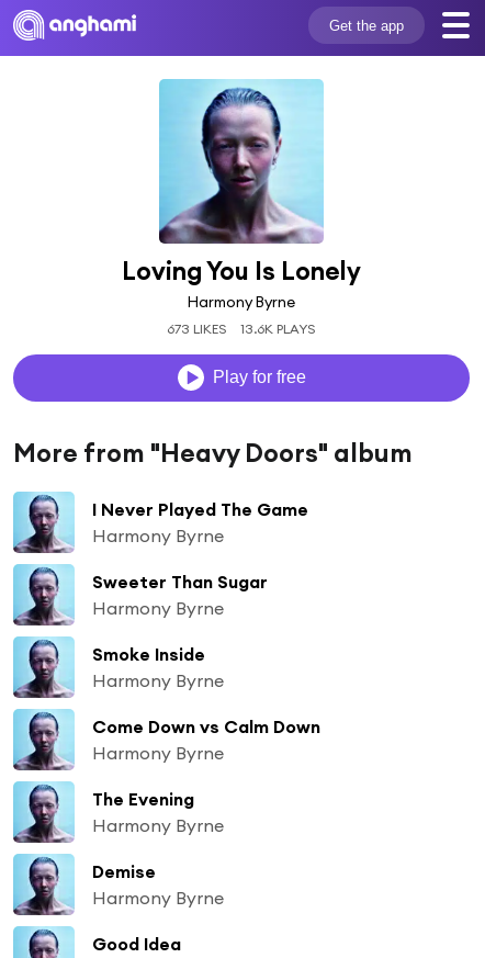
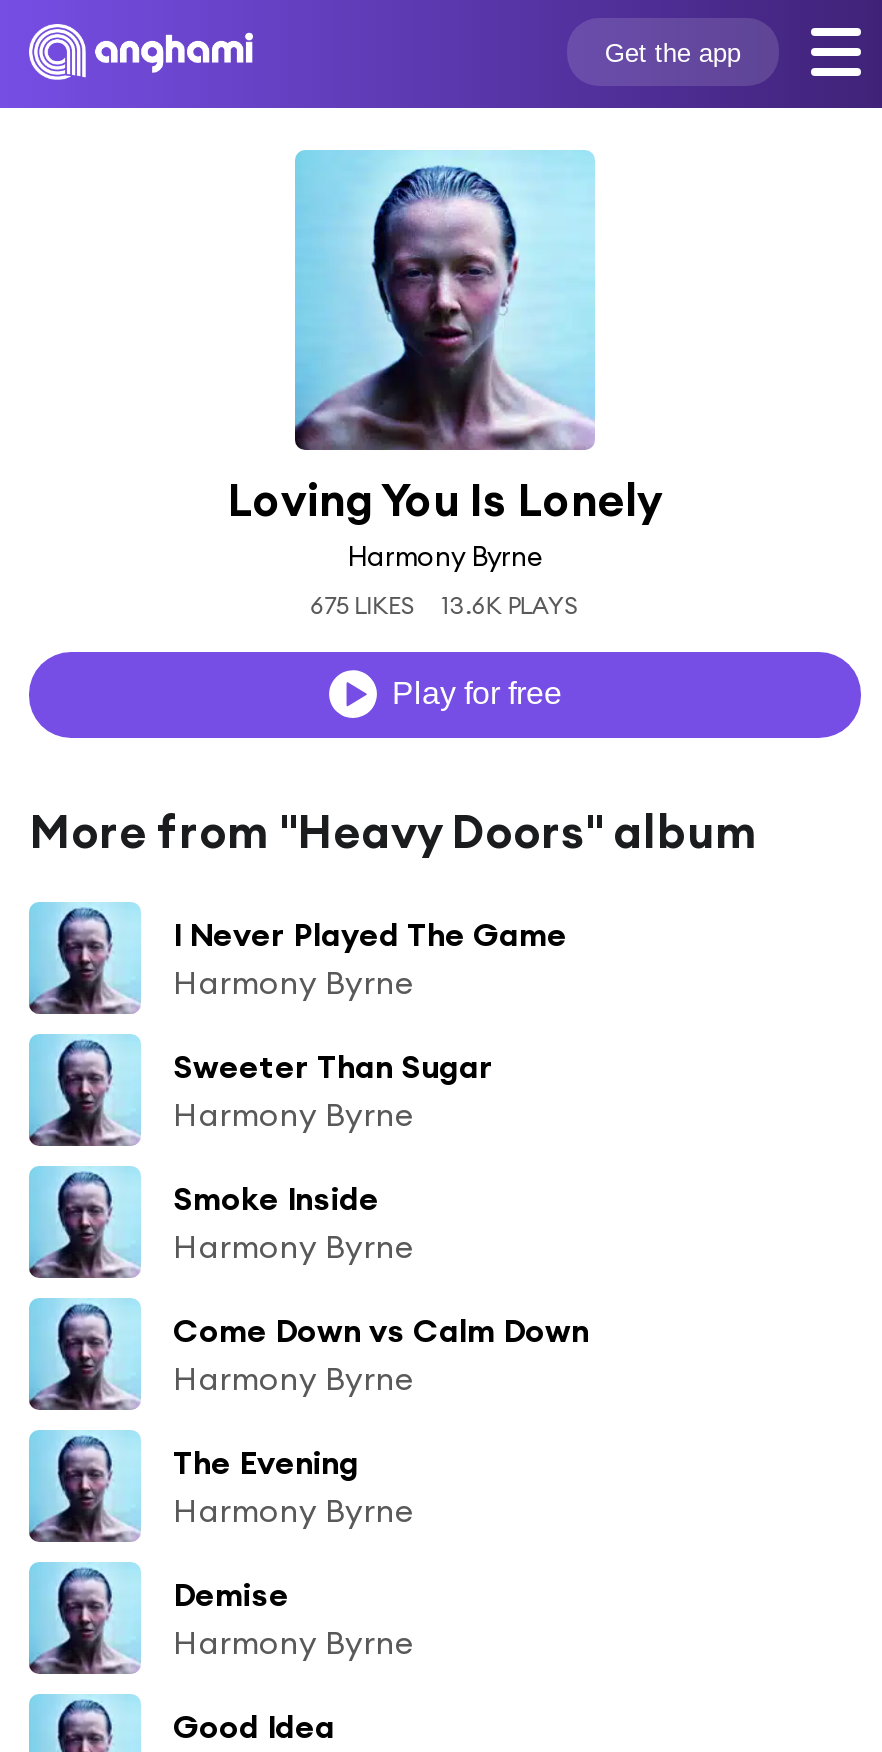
- 673 LIKES 13.6K PLAYS
+ 675 LIKES 13.6K PLAYS
